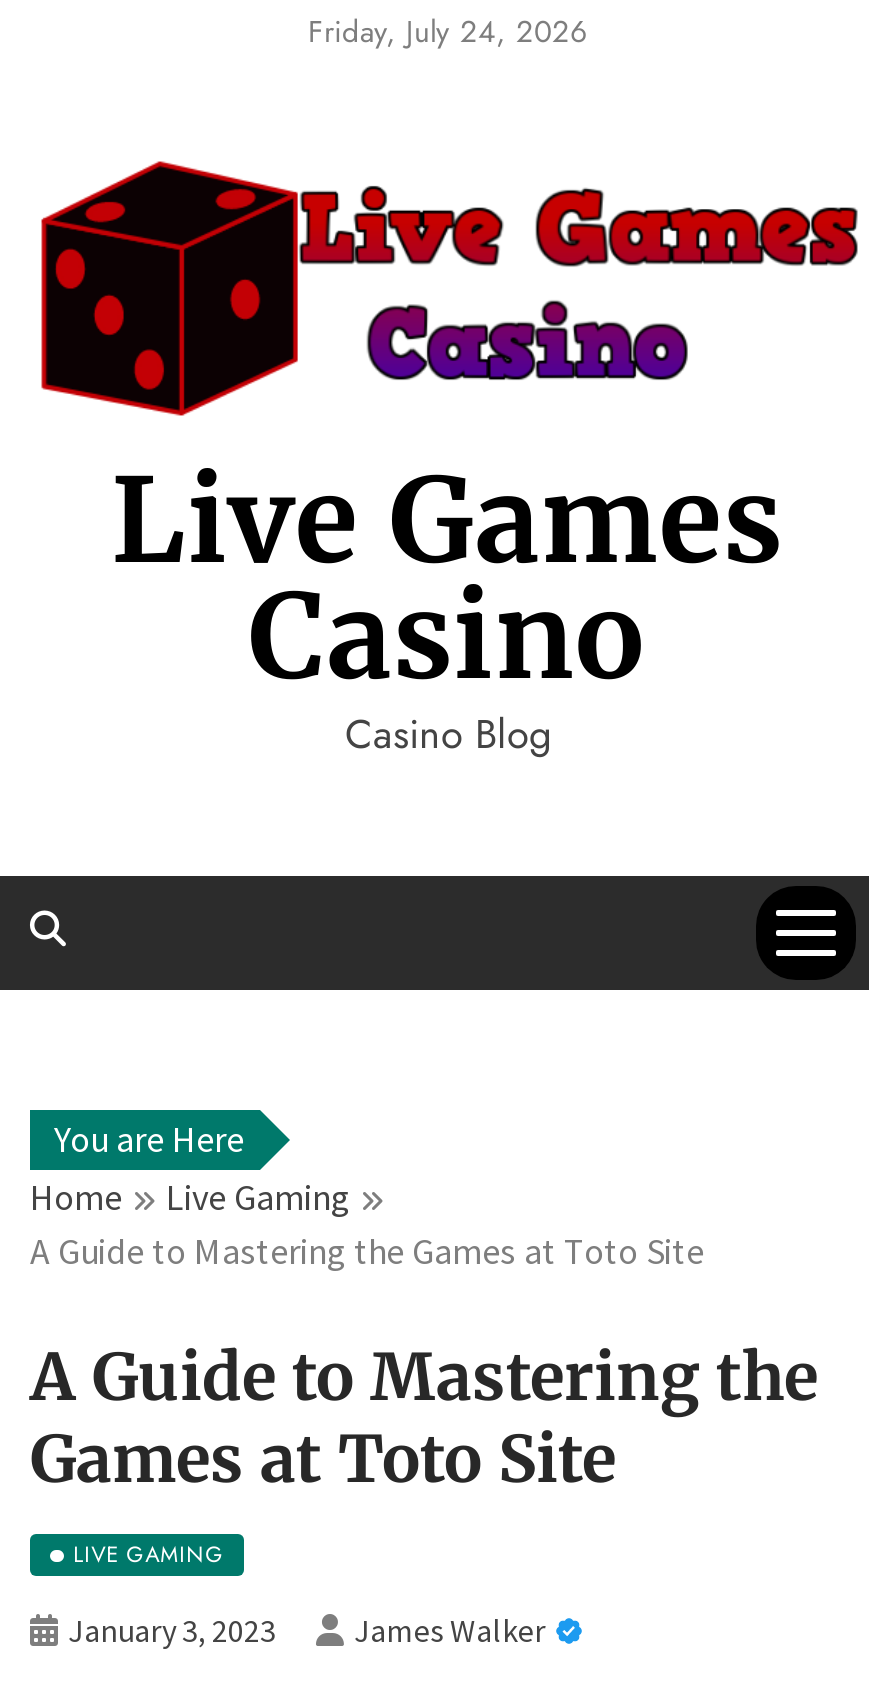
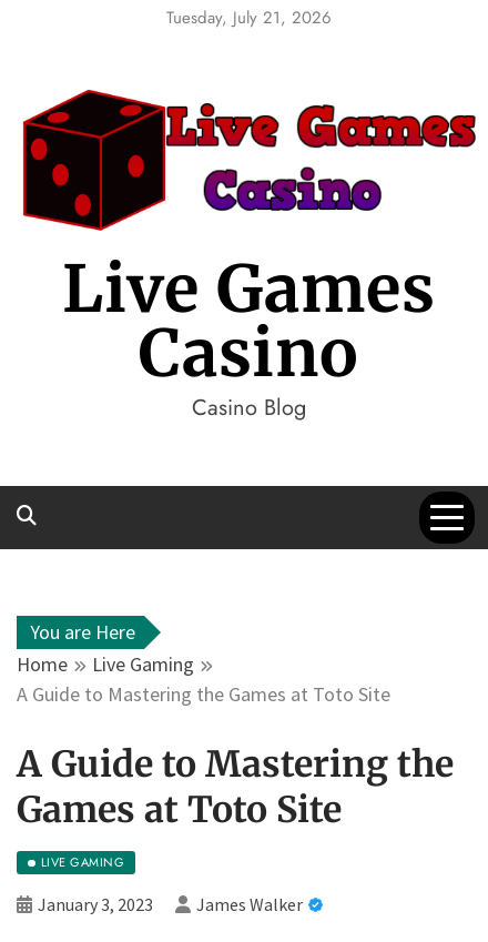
- Friday, July 24, 2026
+ Tuesday, July 21, 2026
